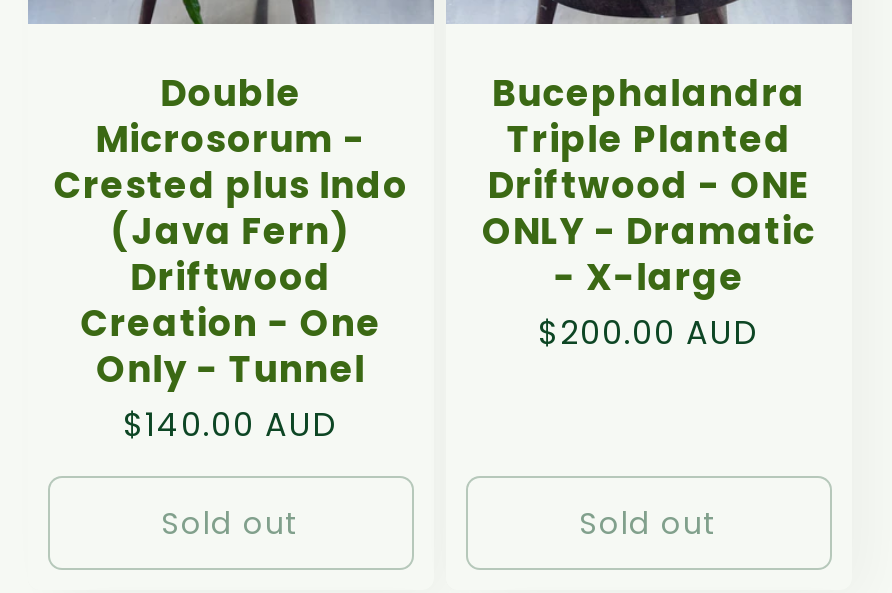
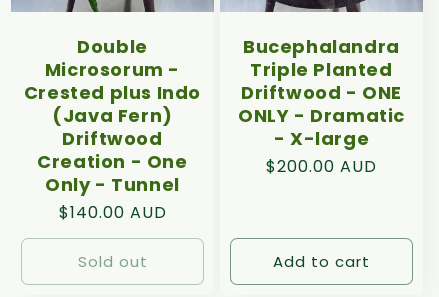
- Sold out
+ Add to cart
